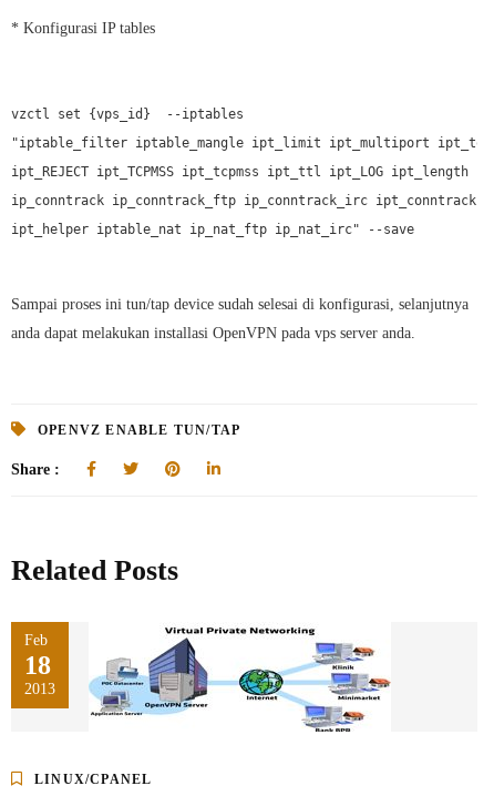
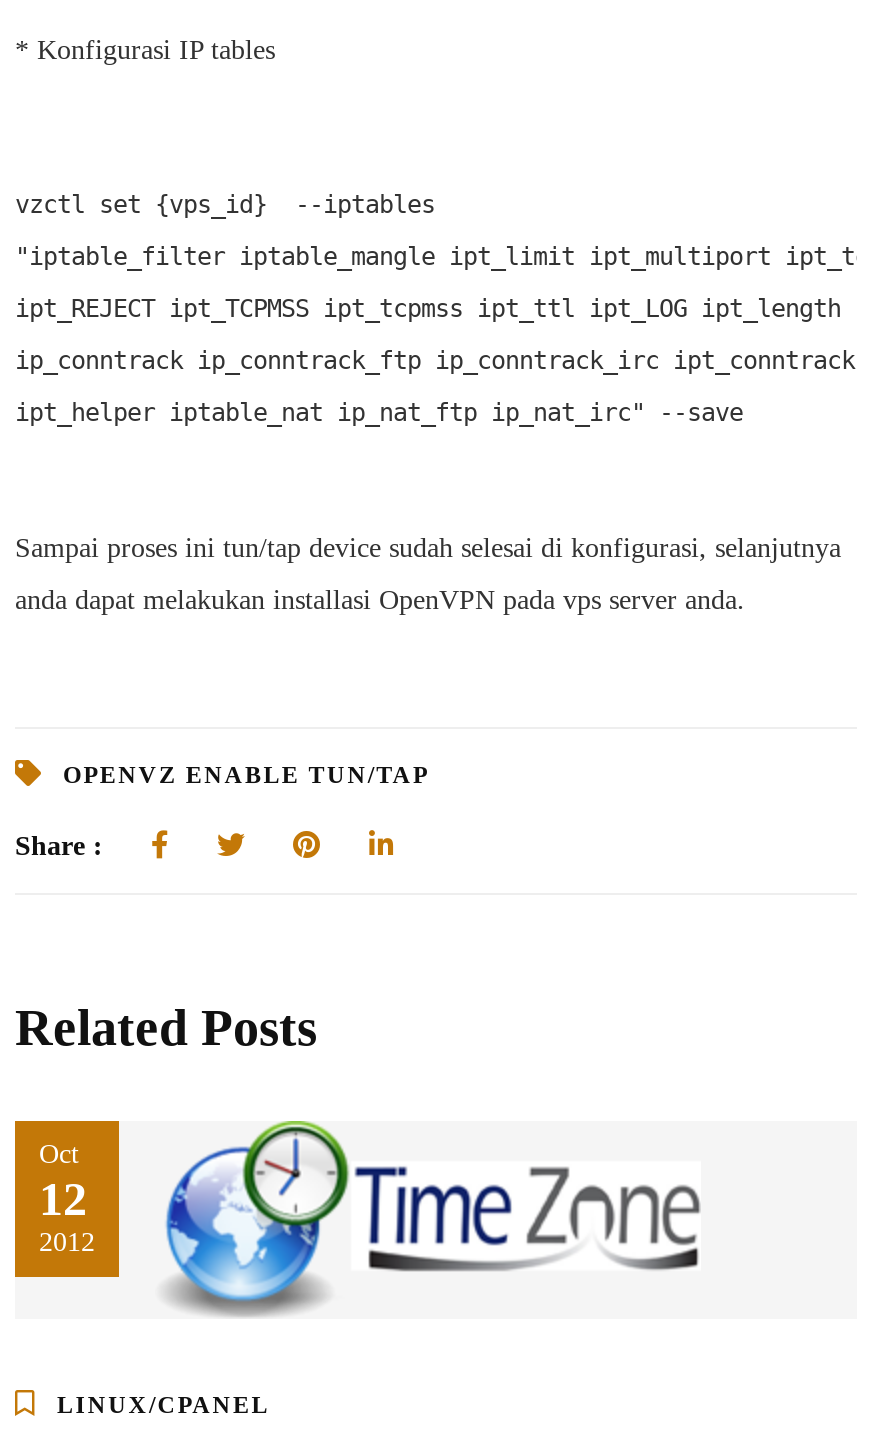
- [image]
- Feb
- 18
- 2013
+ [image]
+ Oct
+ 12
+ 2012
